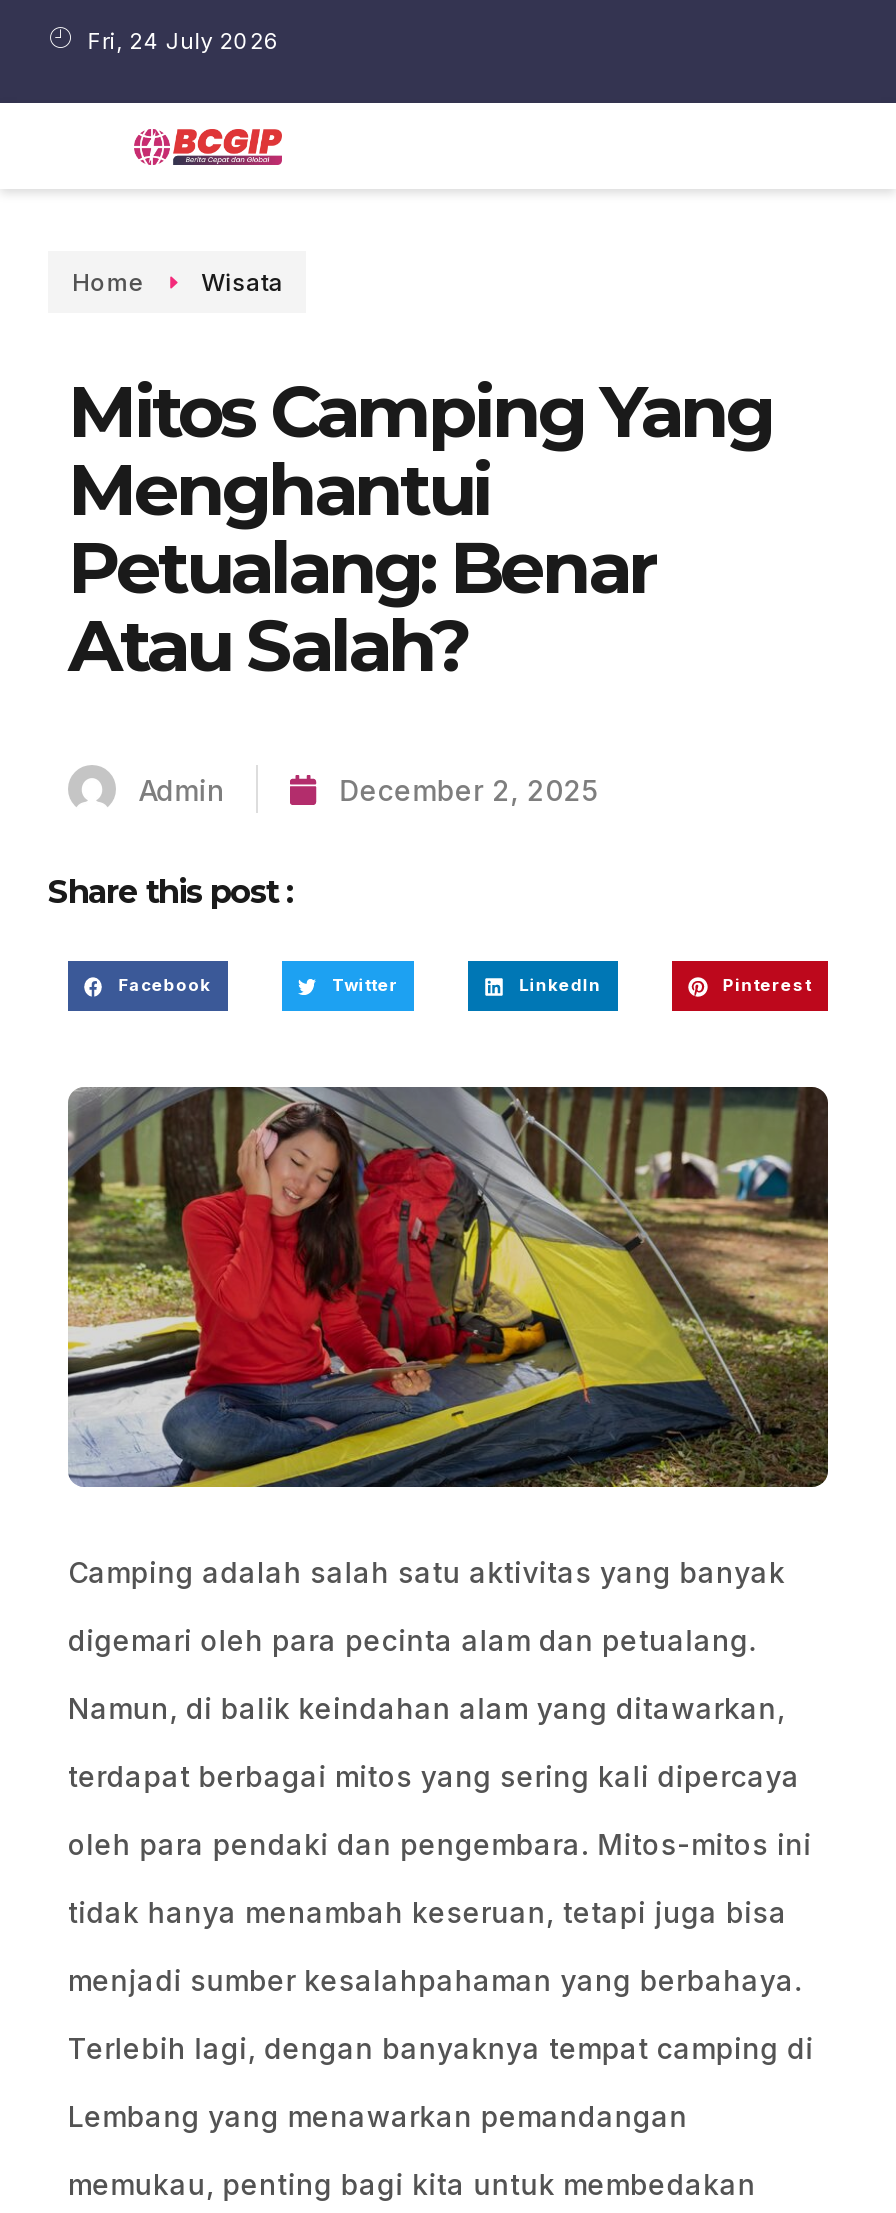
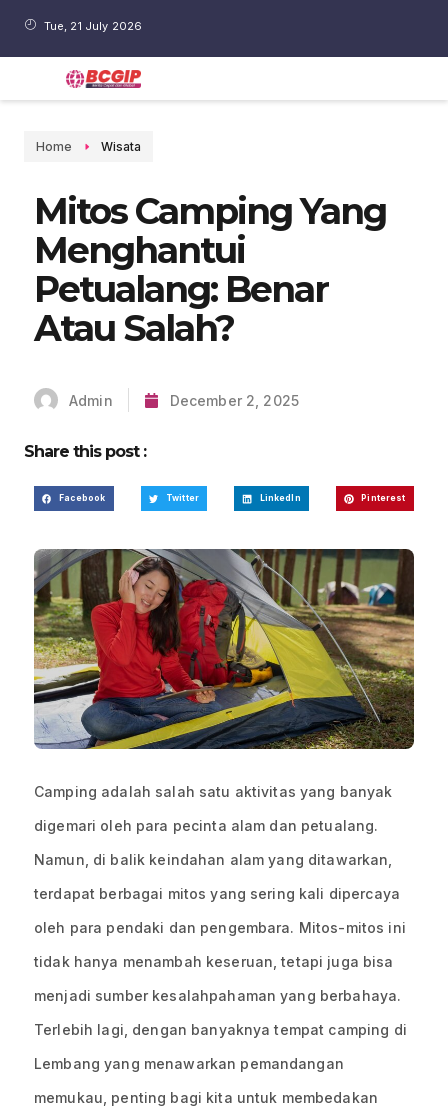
- Fri, 24 July 2026
+ Tue, 21 July 2026
